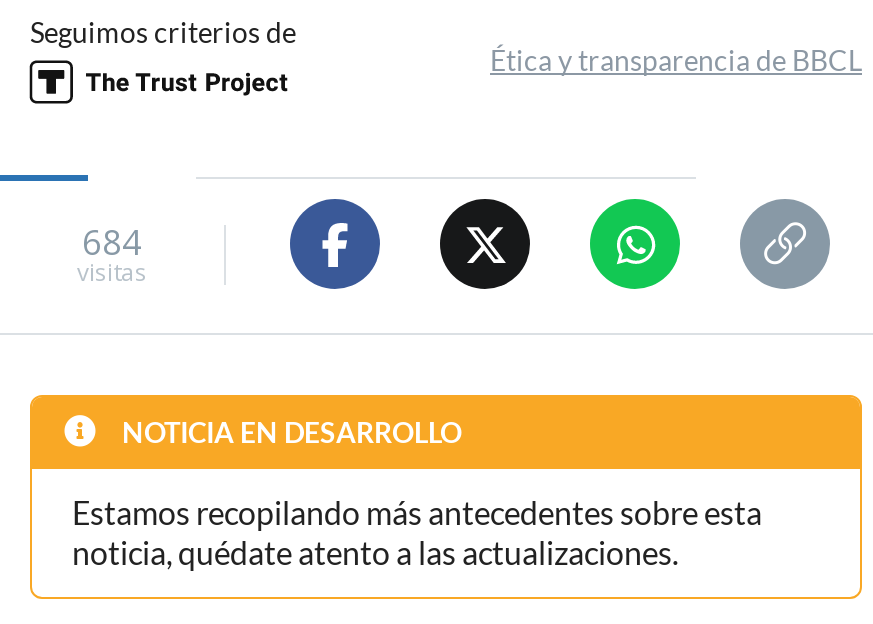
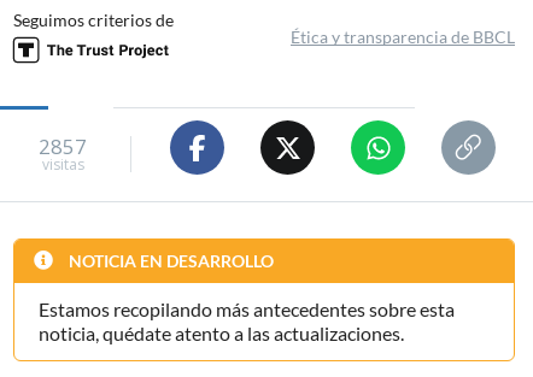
- 684
+ 2857
